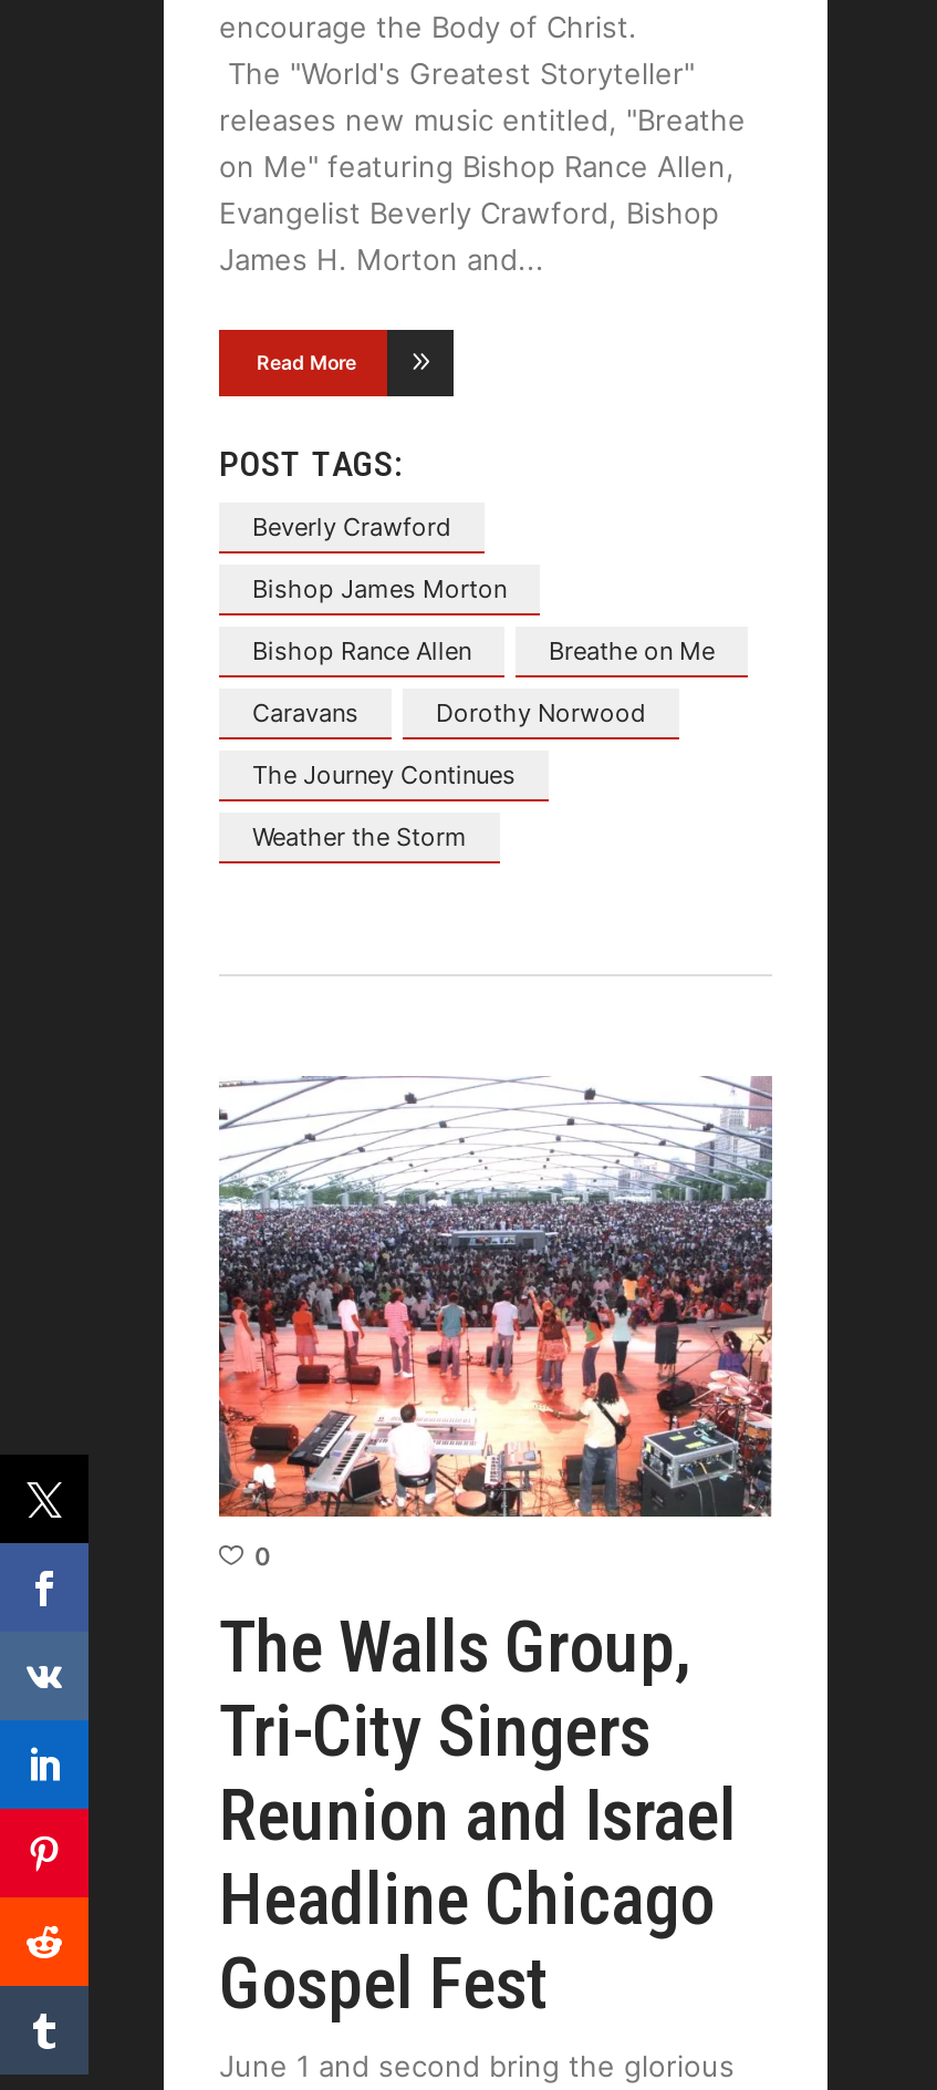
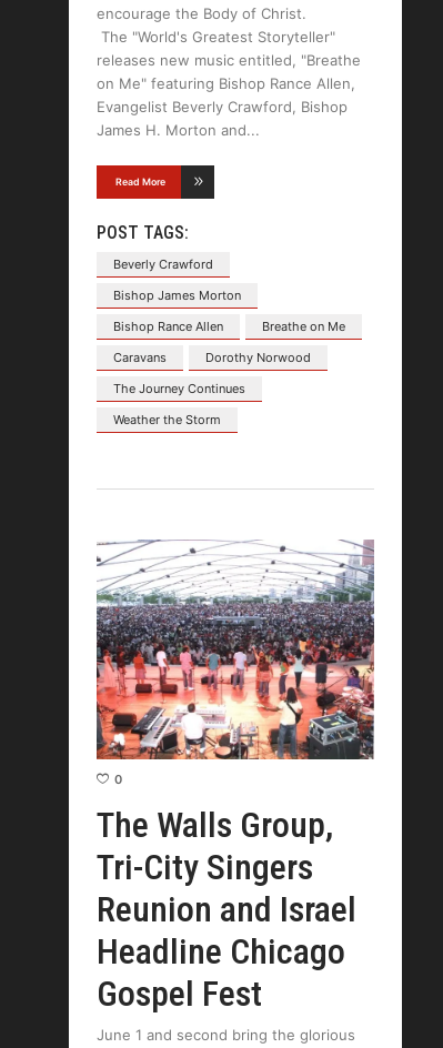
- [image]
